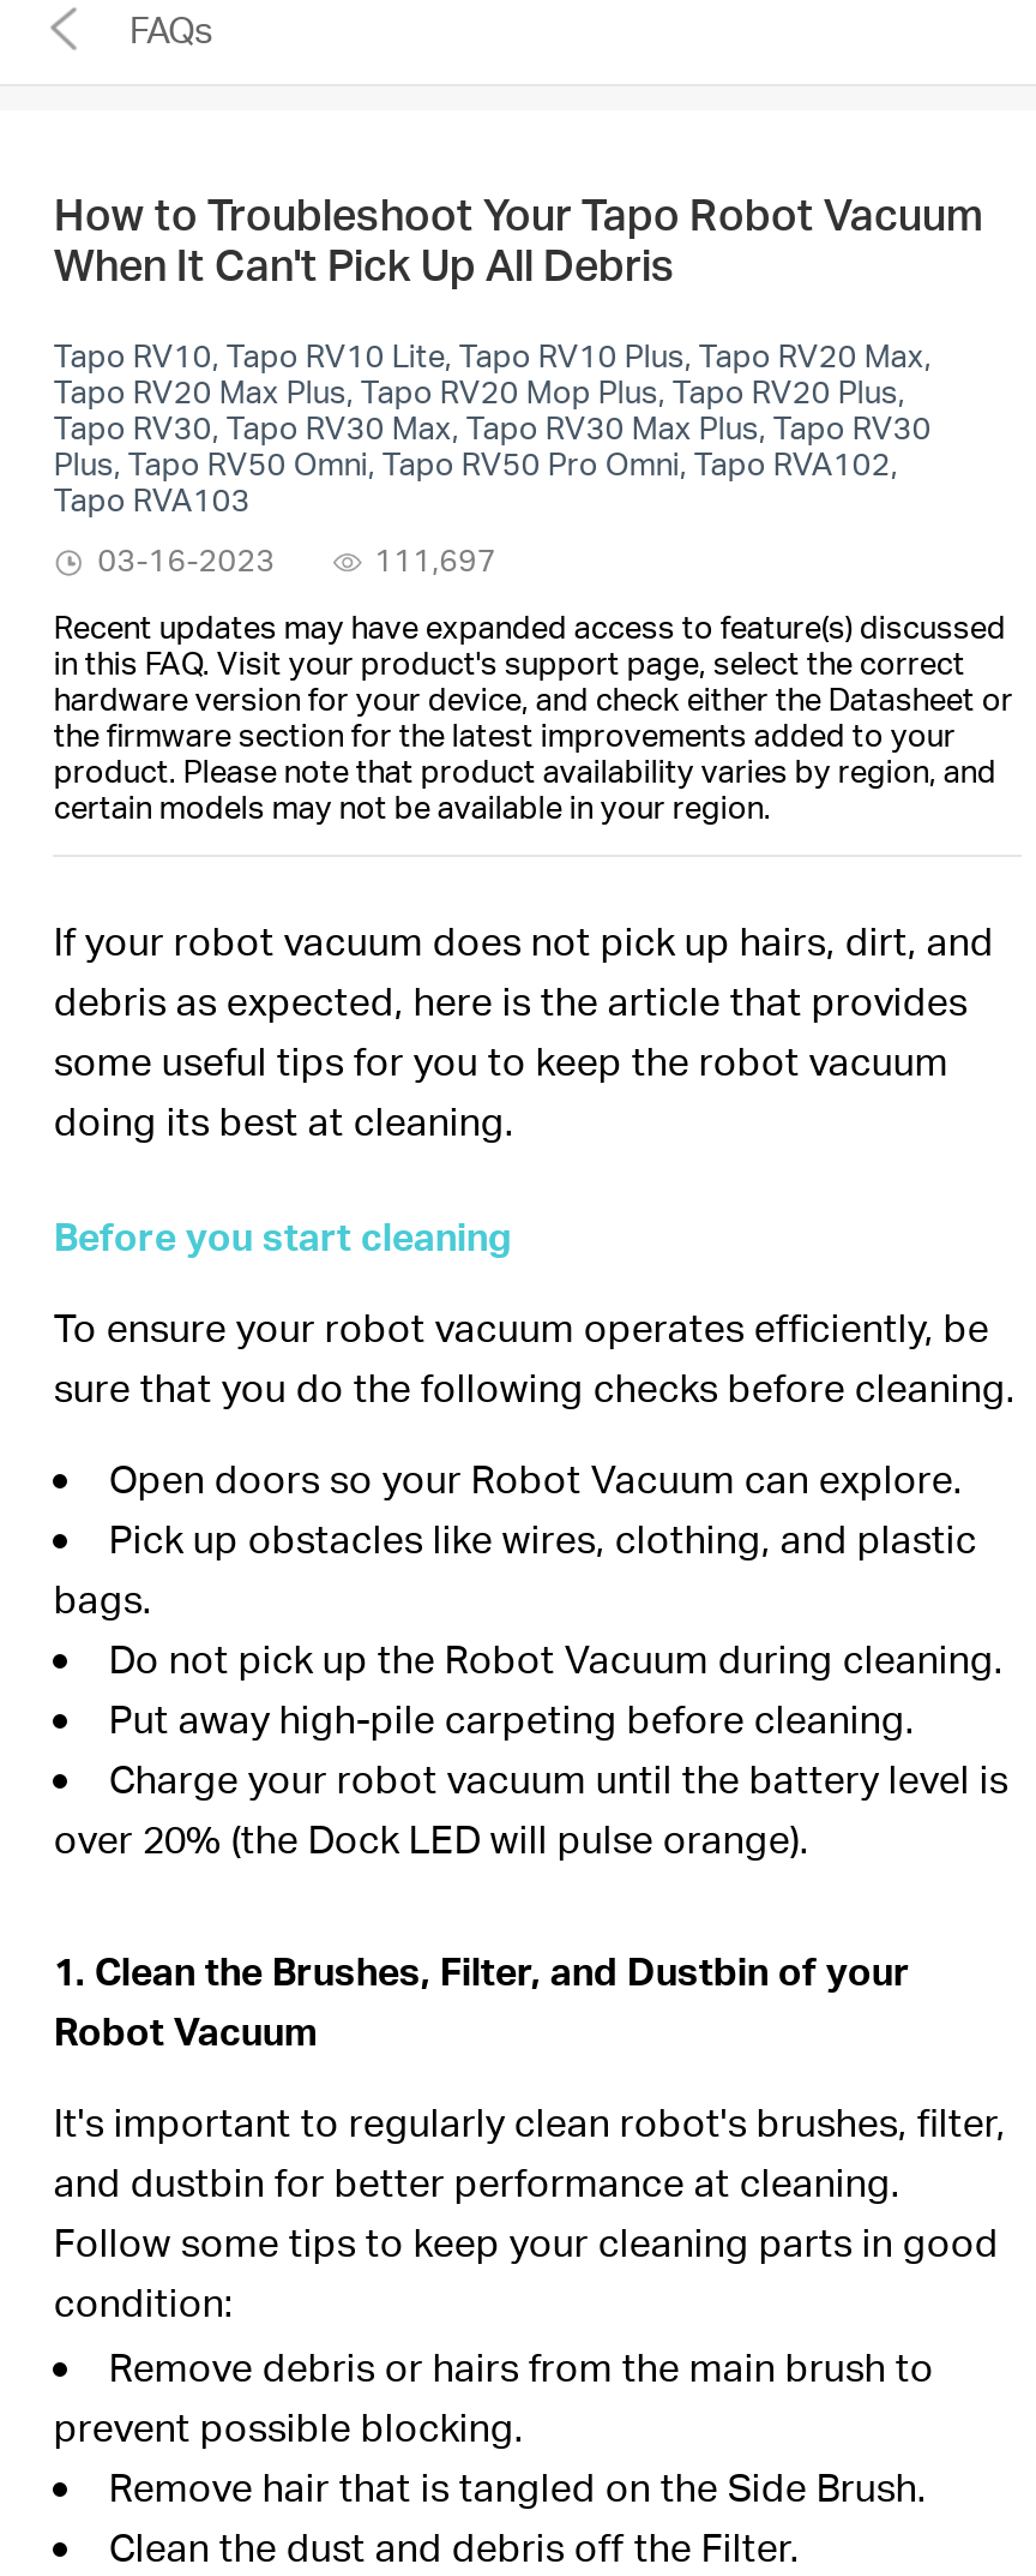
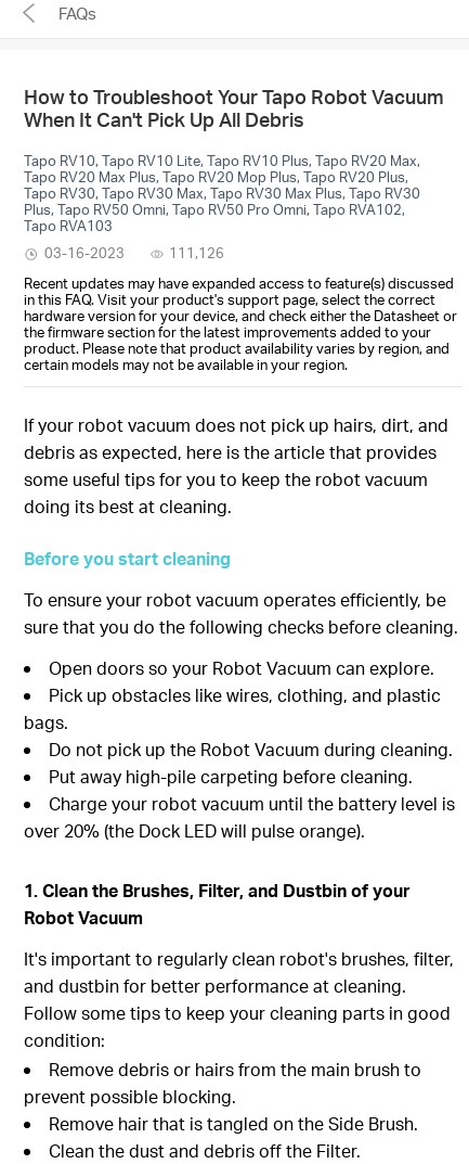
- 111,697
+ 111,126
